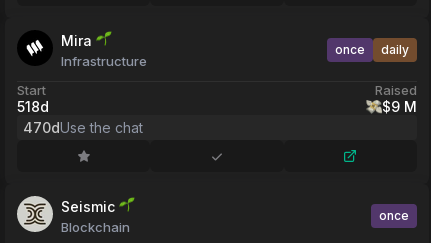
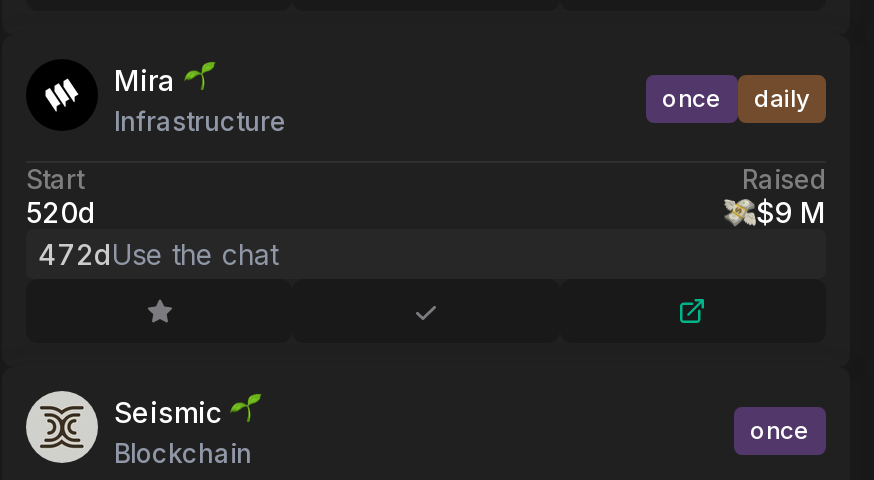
- 518d
+ 520d

- 470dUse the chat
+ 472dUse the chat
